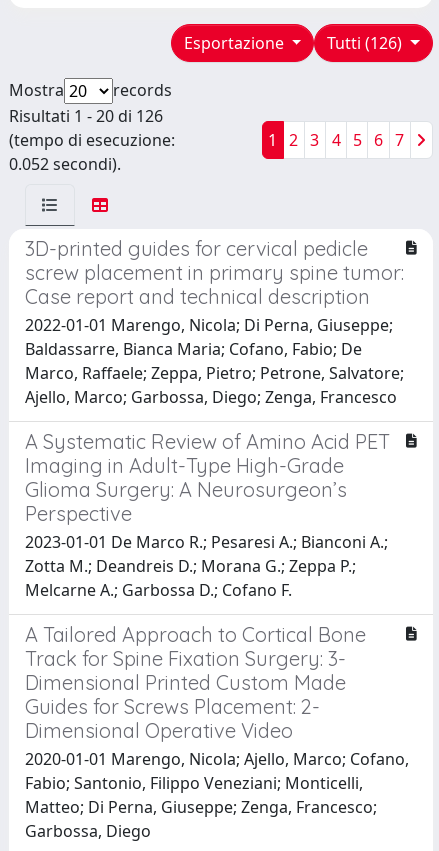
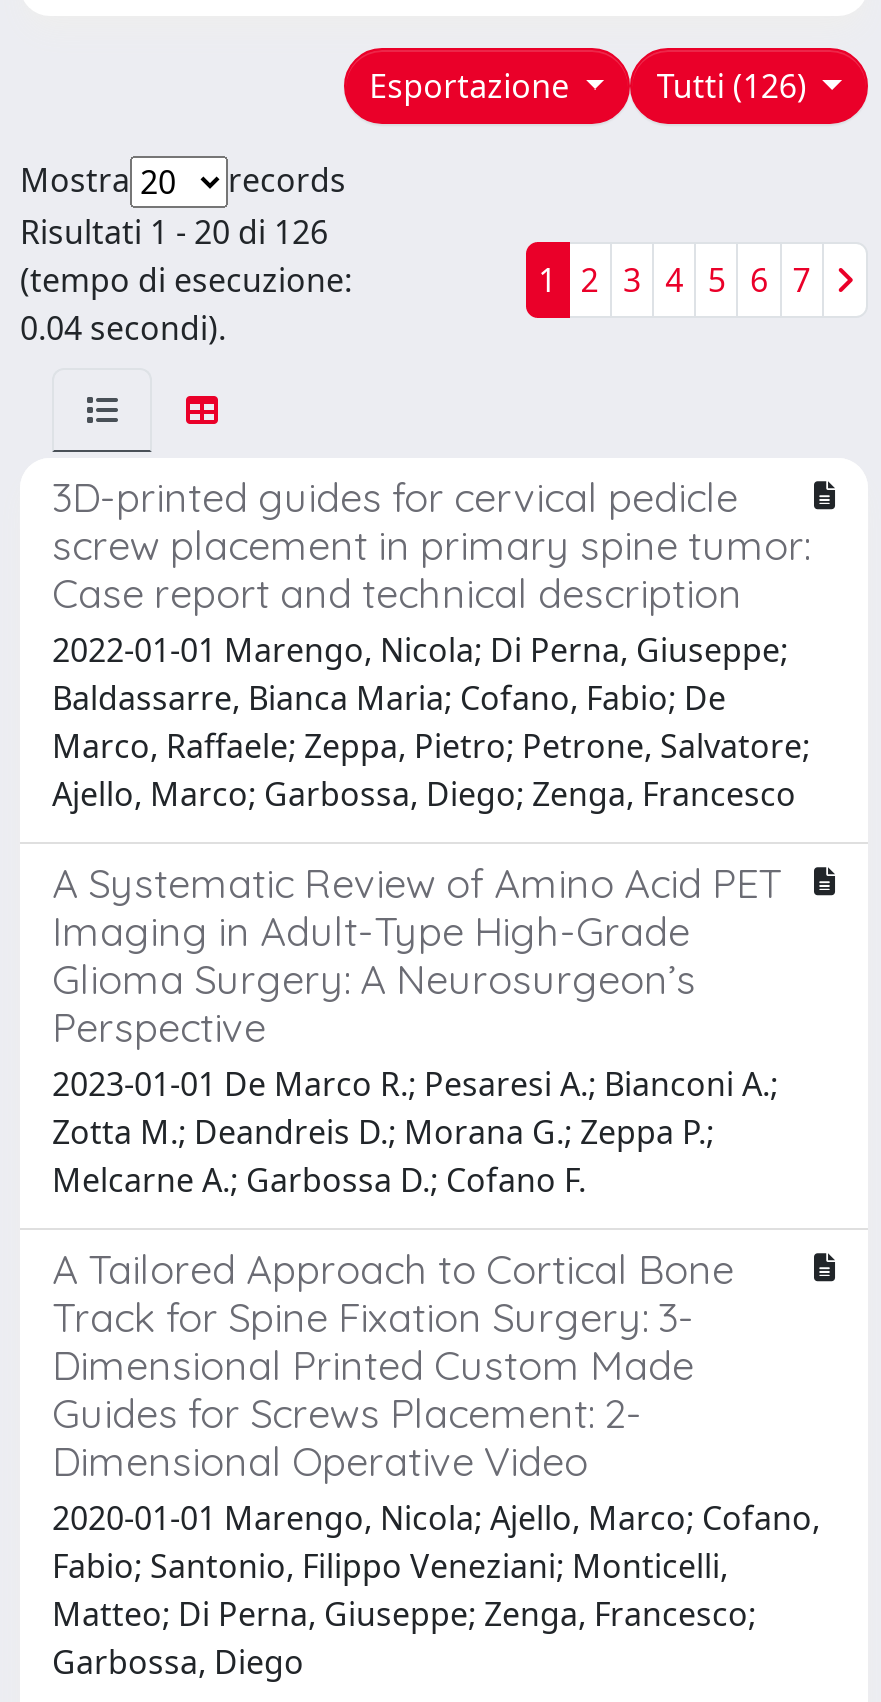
- 0.052 secondi).
+ 0.04 secondi).
